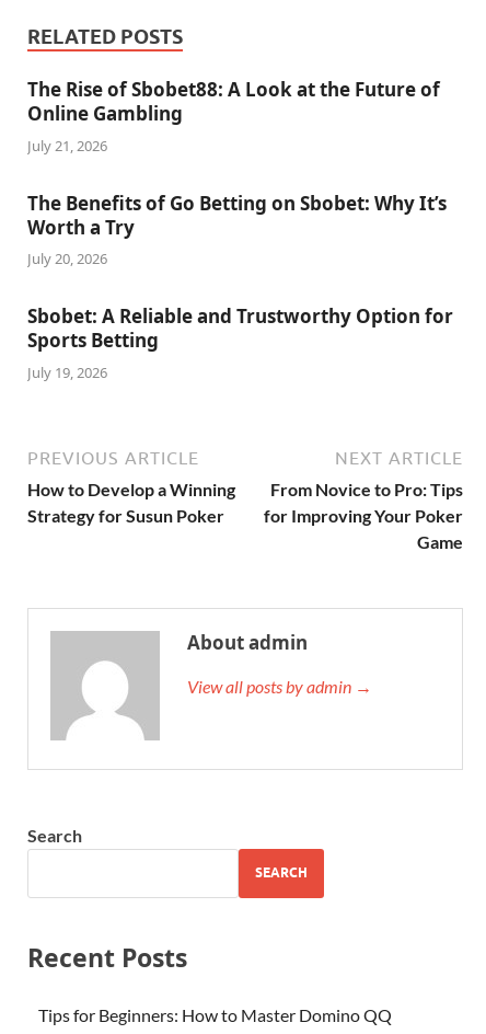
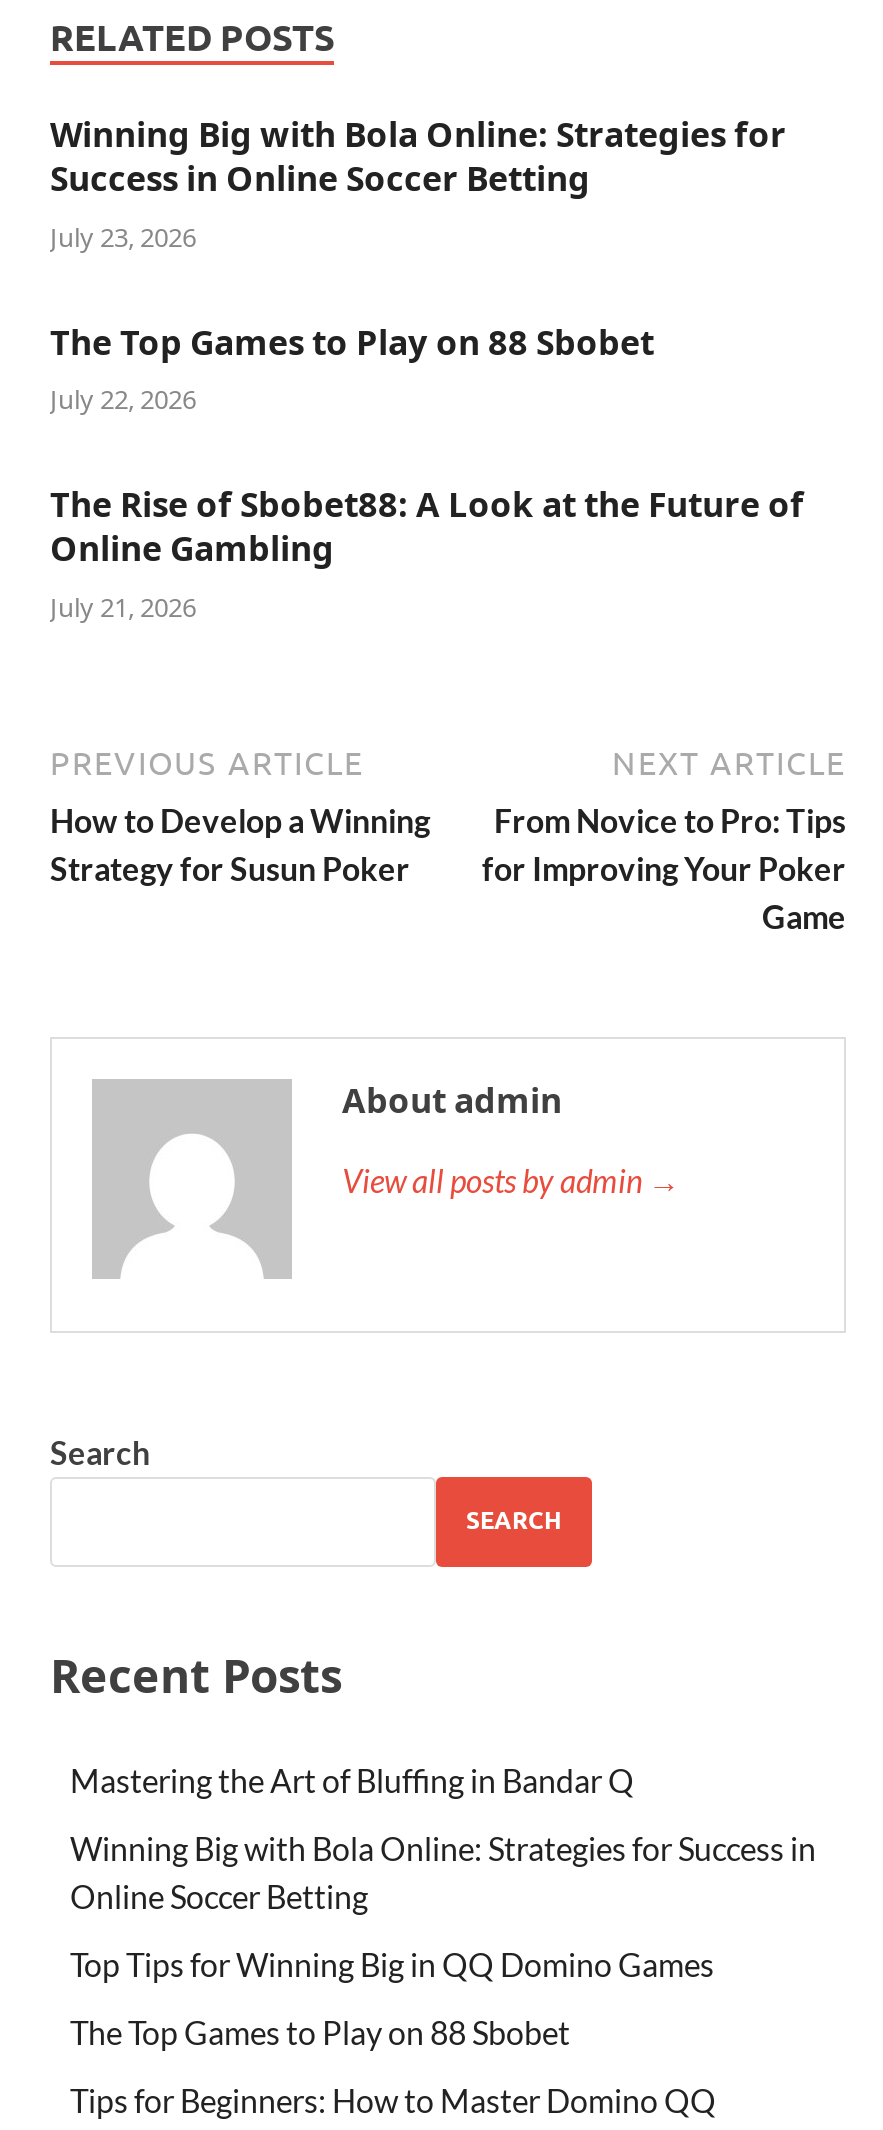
+ Winning Big with Bola Online: Strategies for
+ Success in Online Soccer Betting
+ July 23, 2026
+ The Top Games to Play on 88 Sbobet
+ July 22, 2026

moved down: The Rise of Sbobet88: A Look at the Future of | Online Gambling | July 21, 2026

- The Benefits of Go Betting on Sbobet: Why It’s
- Worth a Try
- July 20, 2026
- Sbobet: A Reliable and Trustworthy Option for
- Sports Betting
- July 19, 2026

moved up: PREVIOUS ARTICLE | How to Develop a Winning | Strategy for Susun Poker | ... | SEARCH | Recent Posts

+ Mastering the Art of Bluffing in Bandar Q
+ Winning Big with Bola Online: Strategies for Success in
+ Online Soccer Betting
+ Top Tips for Winning Big in QQ Domino Games
+ The Top Games to Play on 88 Sbobet
